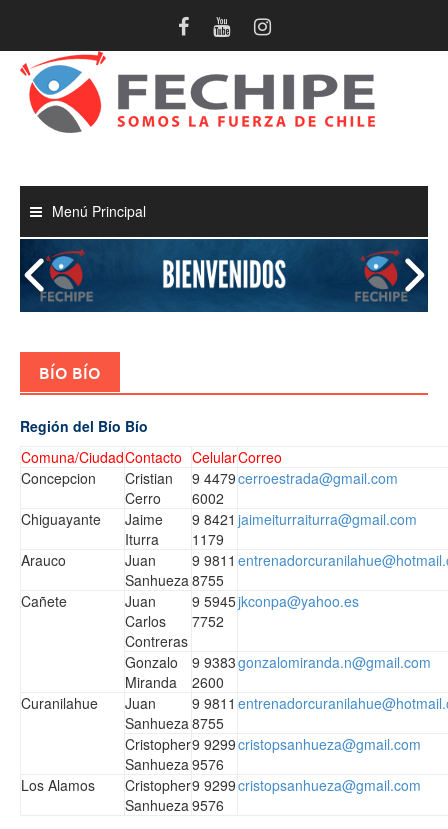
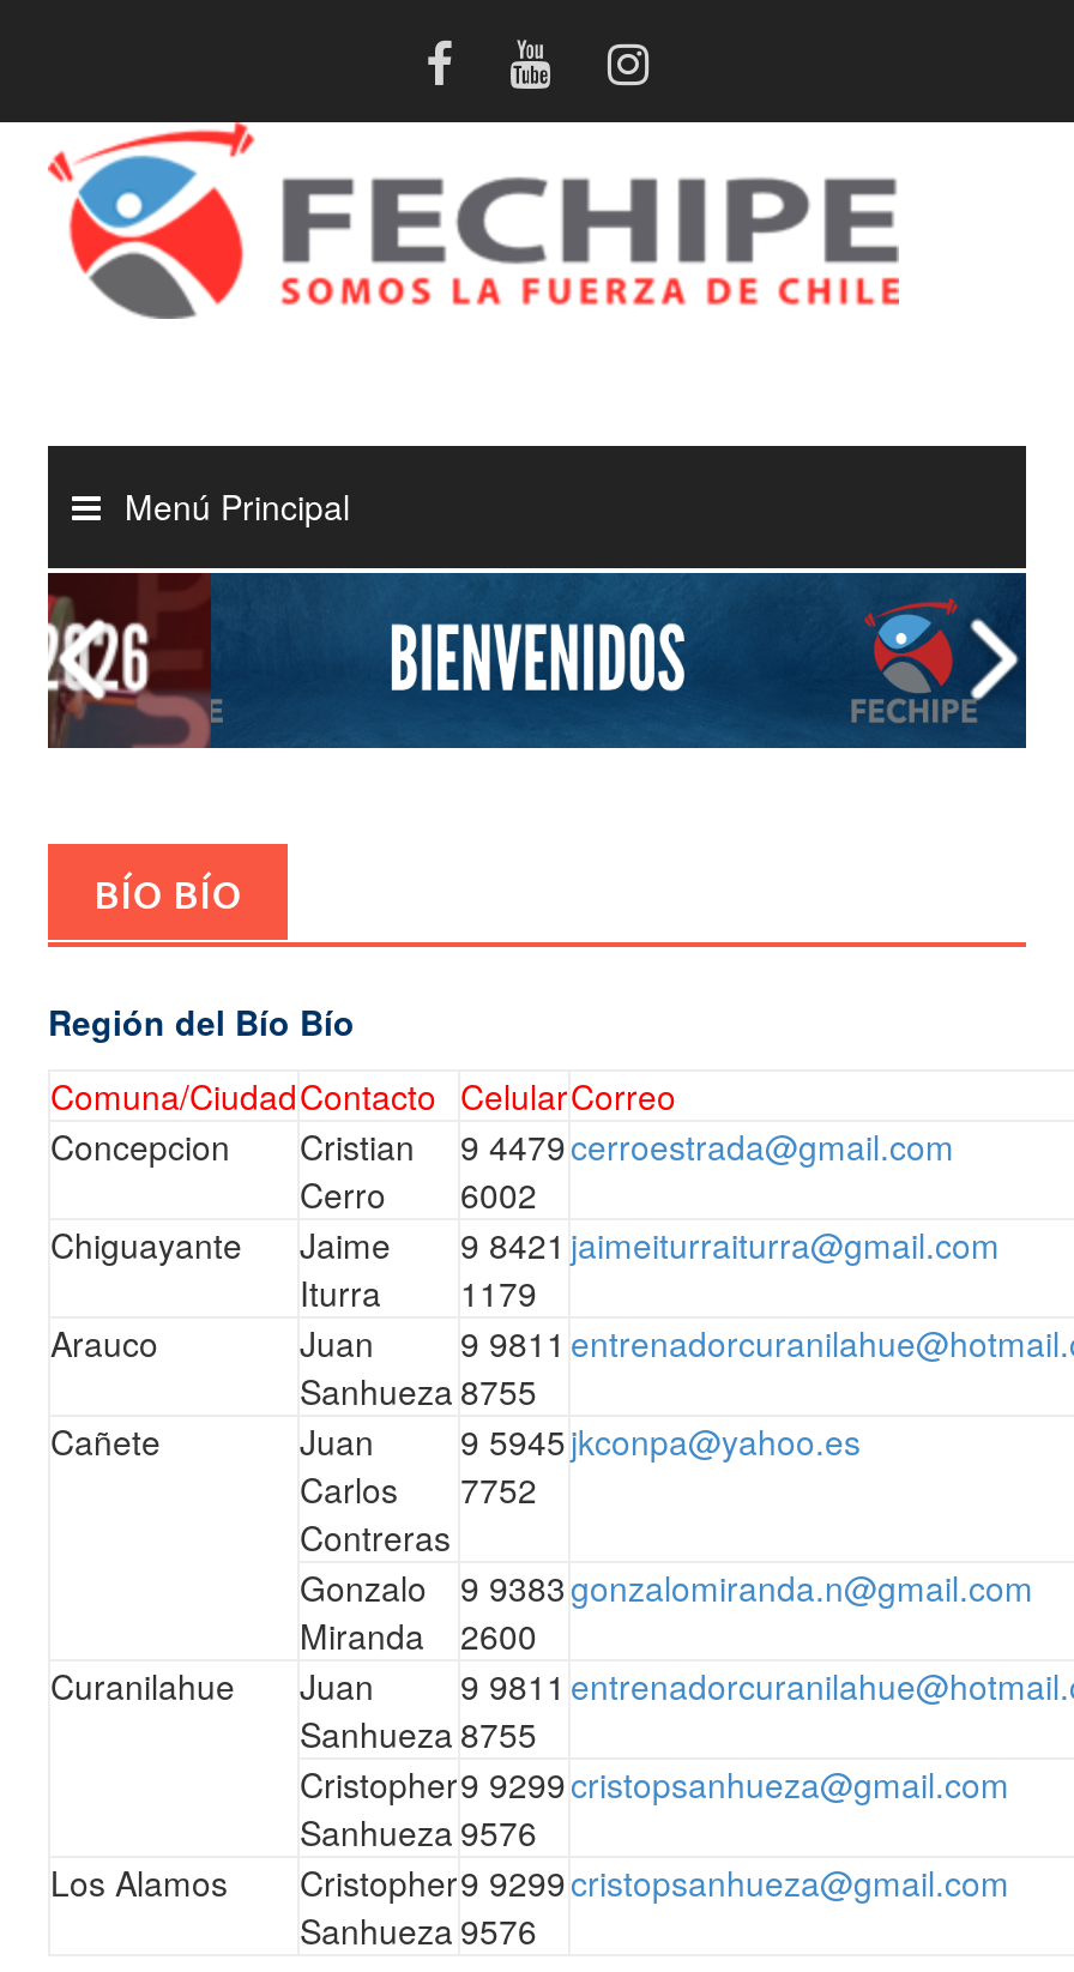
- [image]
+ [image]
